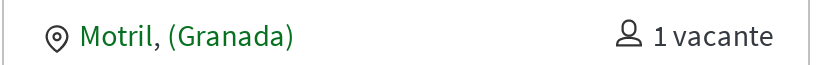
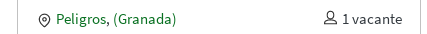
- Motril, (Granada)
+ Peligros, (Granada)
